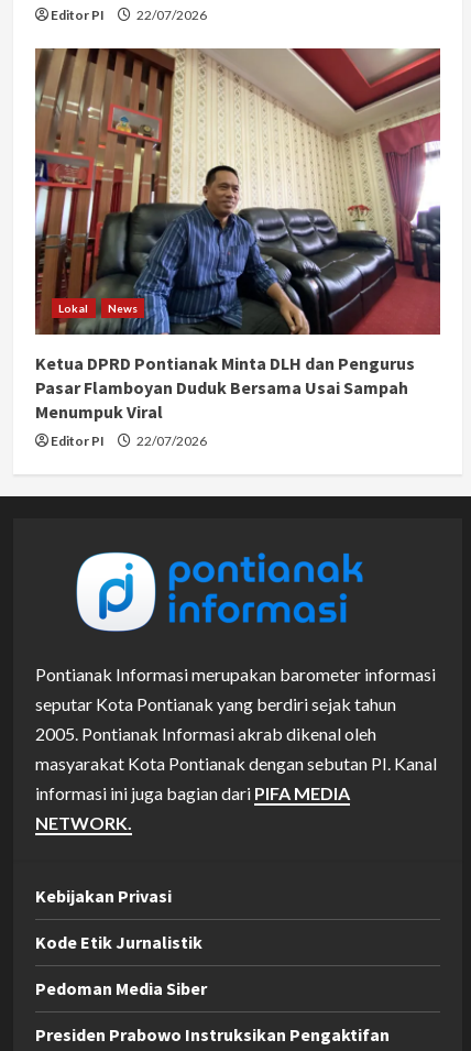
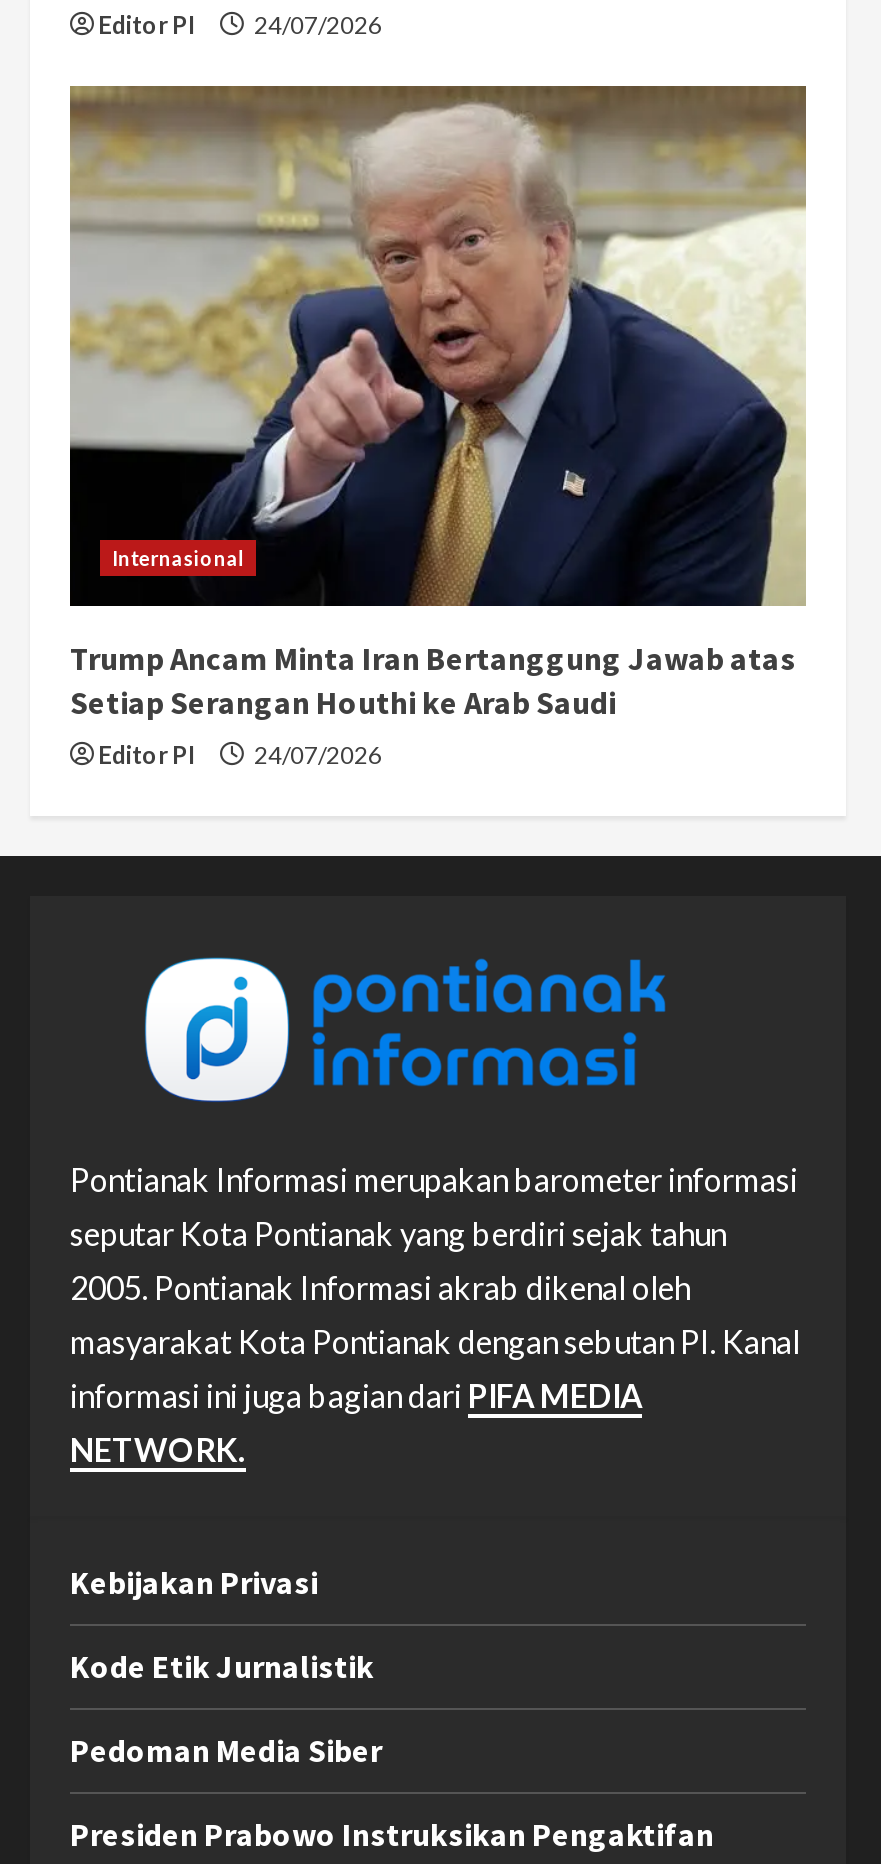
- Editor PI 22/07/2026
+ Editor PI 24/07/2026

- [image]
- Lokal
- News
+ [image]
+ Internasional

- Ketua DPRD Pontianak Minta DLH dan Pengurus
- Pasar Flamboyan Duduk Bersama Usai Sampah
- Menumpuk Viral
+ Trump Ancam Minta Iran Bertanggung Jawab atas
+ Setiap Serangan Houthi ke Arab Saudi

- Editor PI 22/07/2026
+ Editor PI 24/07/2026
